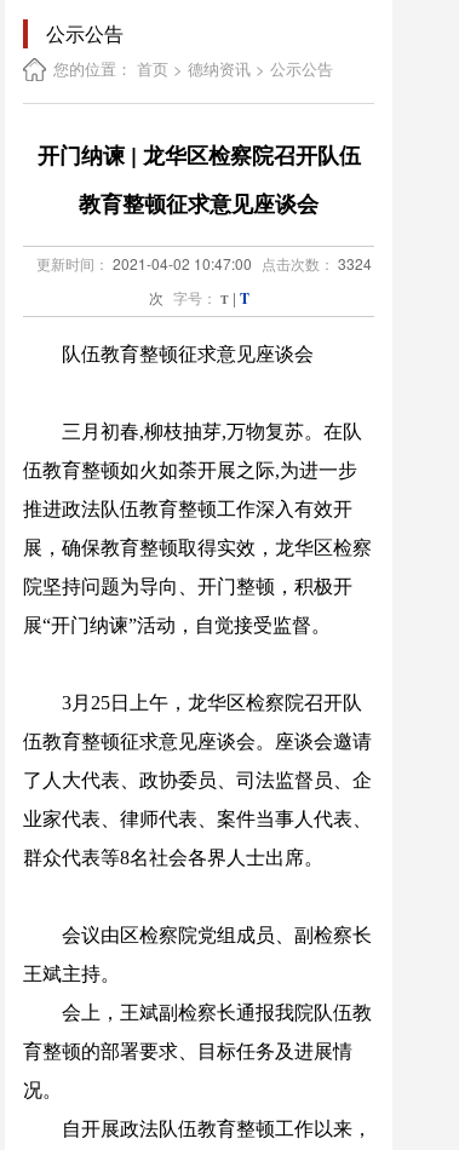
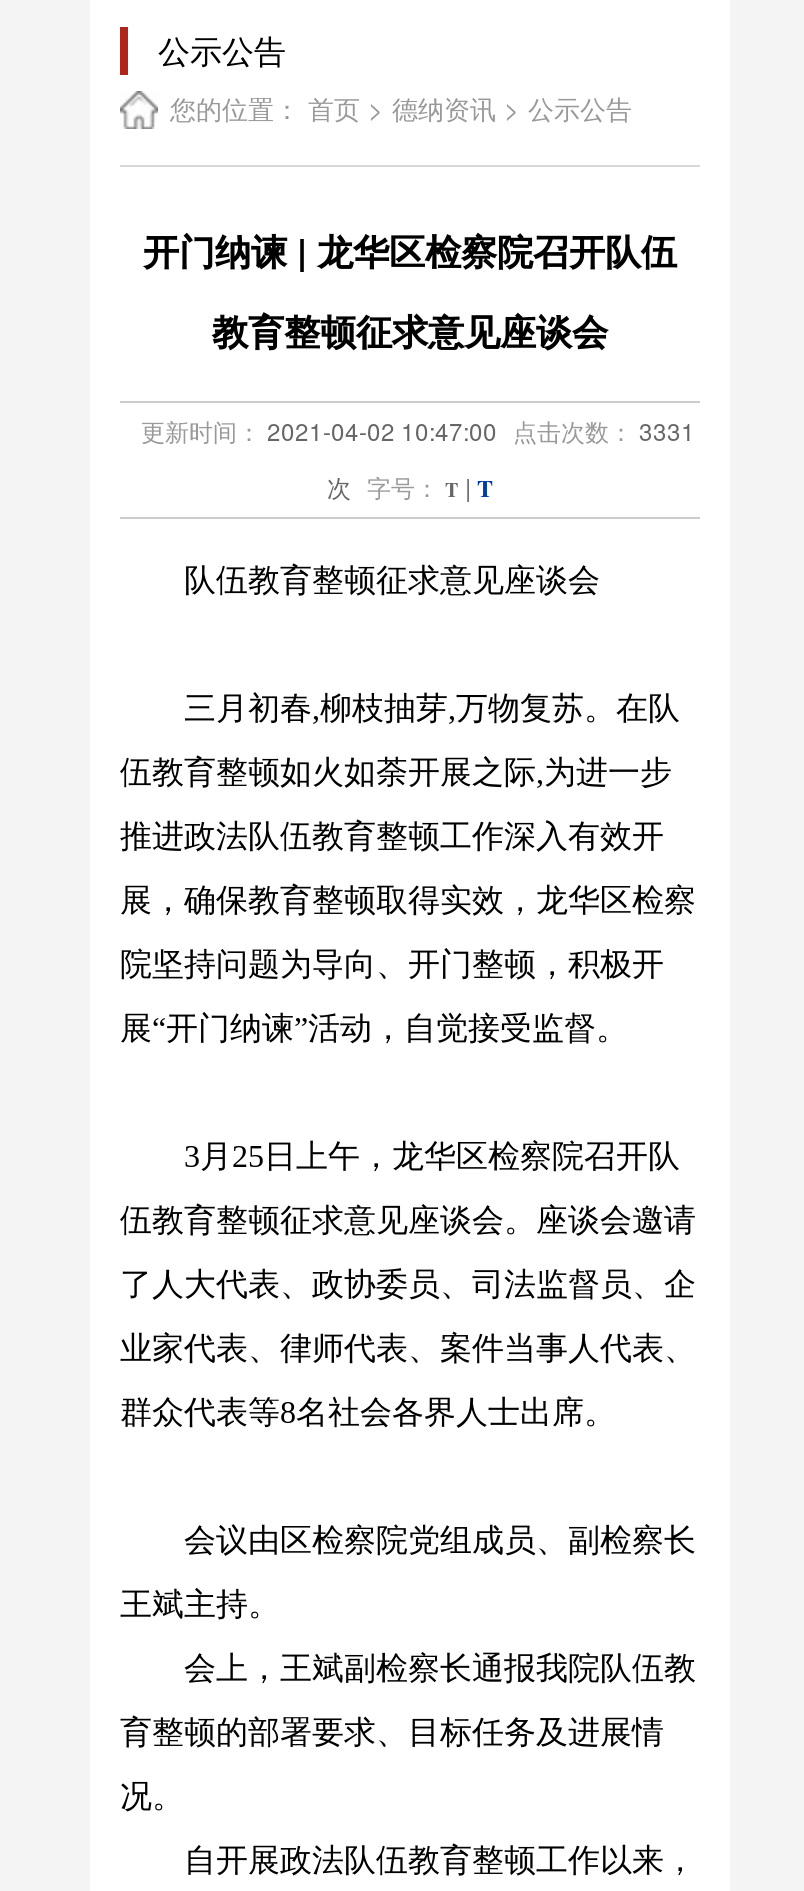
- 更新时间： 2021-04-02 10:47:00 点击次数： 3324
+ 更新时间： 2021-04-02 10:47:00 点击次数： 3331
